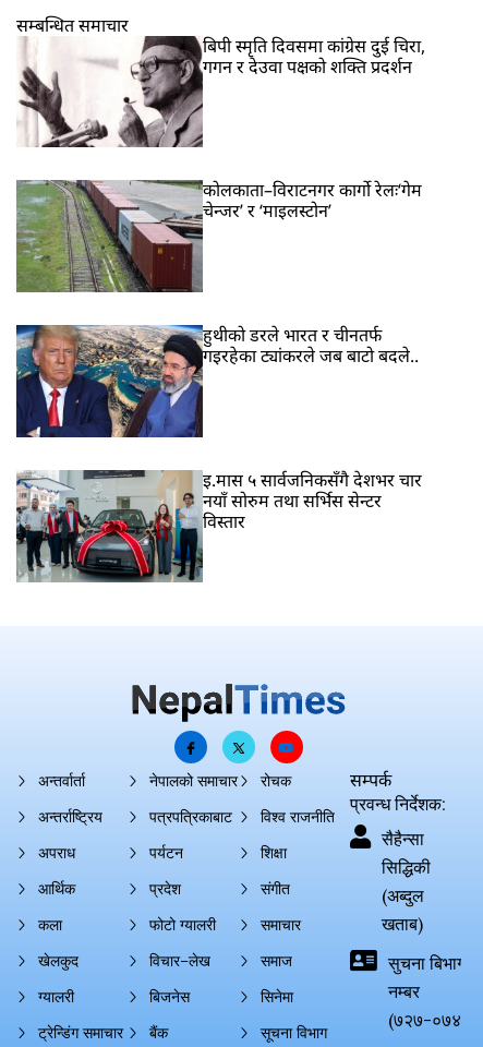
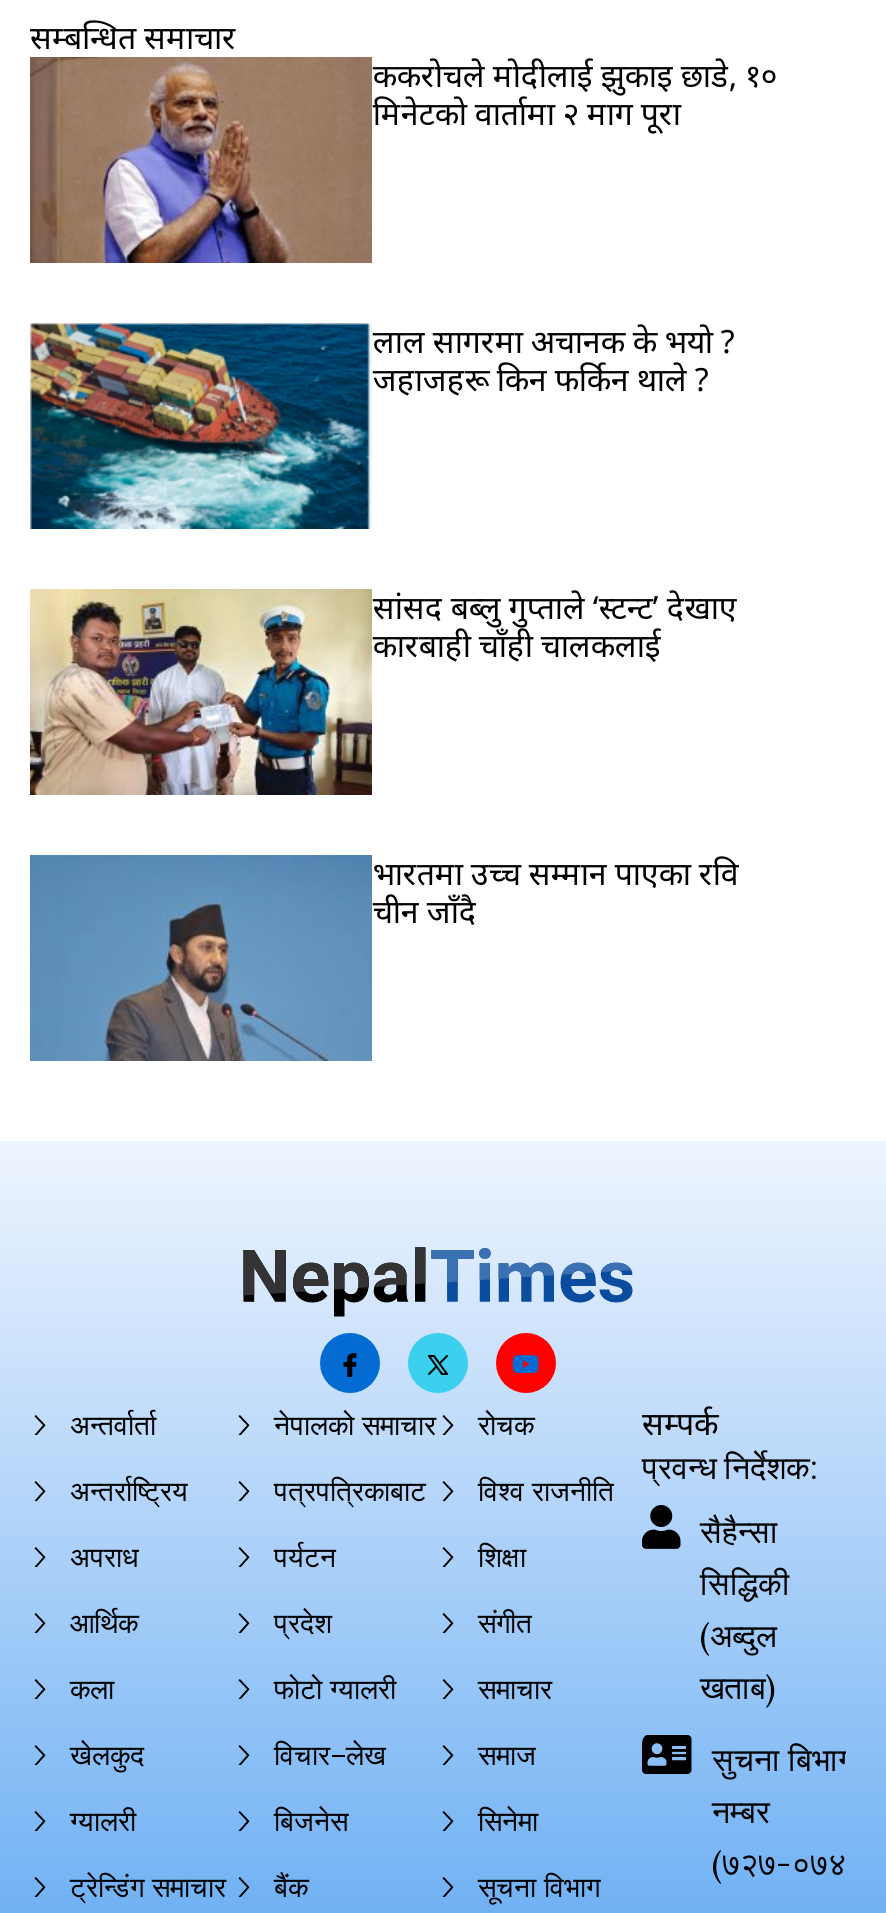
- [image]
- बिपी स्मृति दिवसमा कांग्रेस दुई चिरा,
- गगन र देउवा पक्षको शक्ति प्रदर्शन
+ [image]
+ ककरोचले मोदीलाई झुकाइ छाडे, १०
+ मिनेटको वार्तामा २ माग पूरा

- [image]
- कोलकाता–विराटनगर कार्गो रेलः‘गेम
- चेन्जर’ र ‘माइलस्टोन’
+ [image]
+ लाल सागरमा अचानक के भयो ?
+ जहाजहरू किन फर्किन थाले ?

- [image]
- हुथीको डरले भारत र चीनतर्फ
- गइरहेका ट्यांकरले जब बाटो बदले..
+ [image]
+ सांसद बब्लु गुप्ताले ‘स्टन्ट’ देखाए
+ कारबाही चाँही चालकलाई

- [image]
- इ.मास ५ सार्वजनिकसँगै देशभर चार
- नयाँ सोरुम तथा सर्भिस सेन्टर
- विस्तार
+ [image]
+ भारतमा उच्च सम्मान पाएका रवि
+ चीन जाँदै
